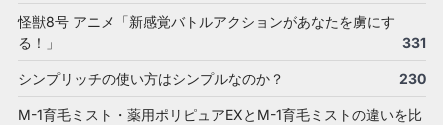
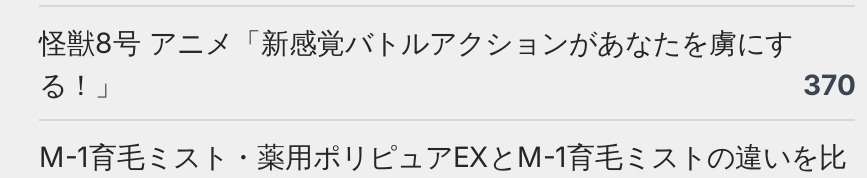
- 331
- シンプリッチの使い方はシンプルなのか？
- 230
+ 370
